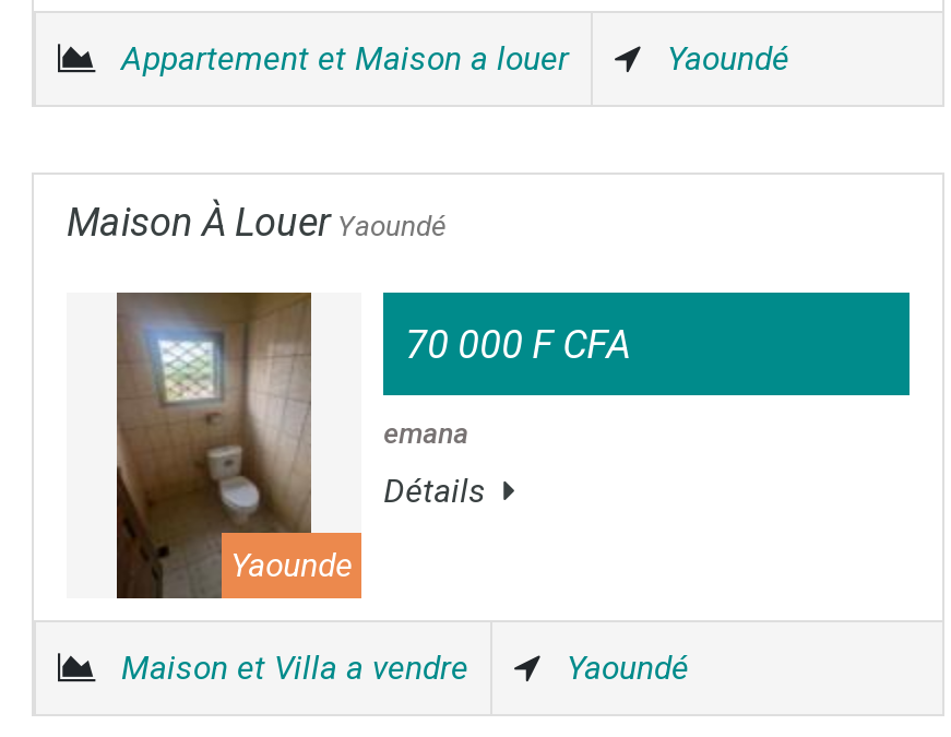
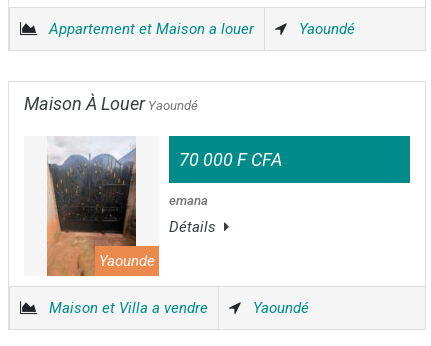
- [image]
+ [image]
